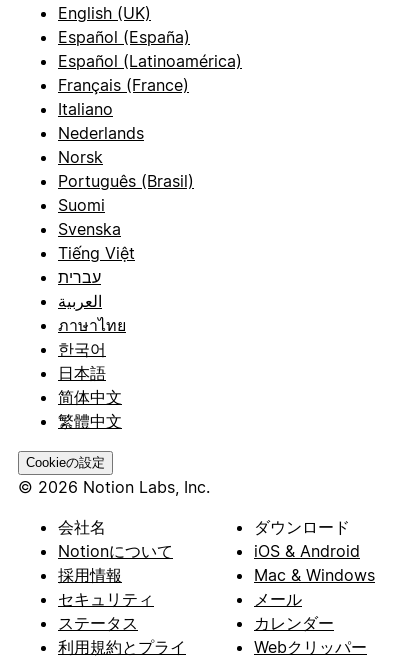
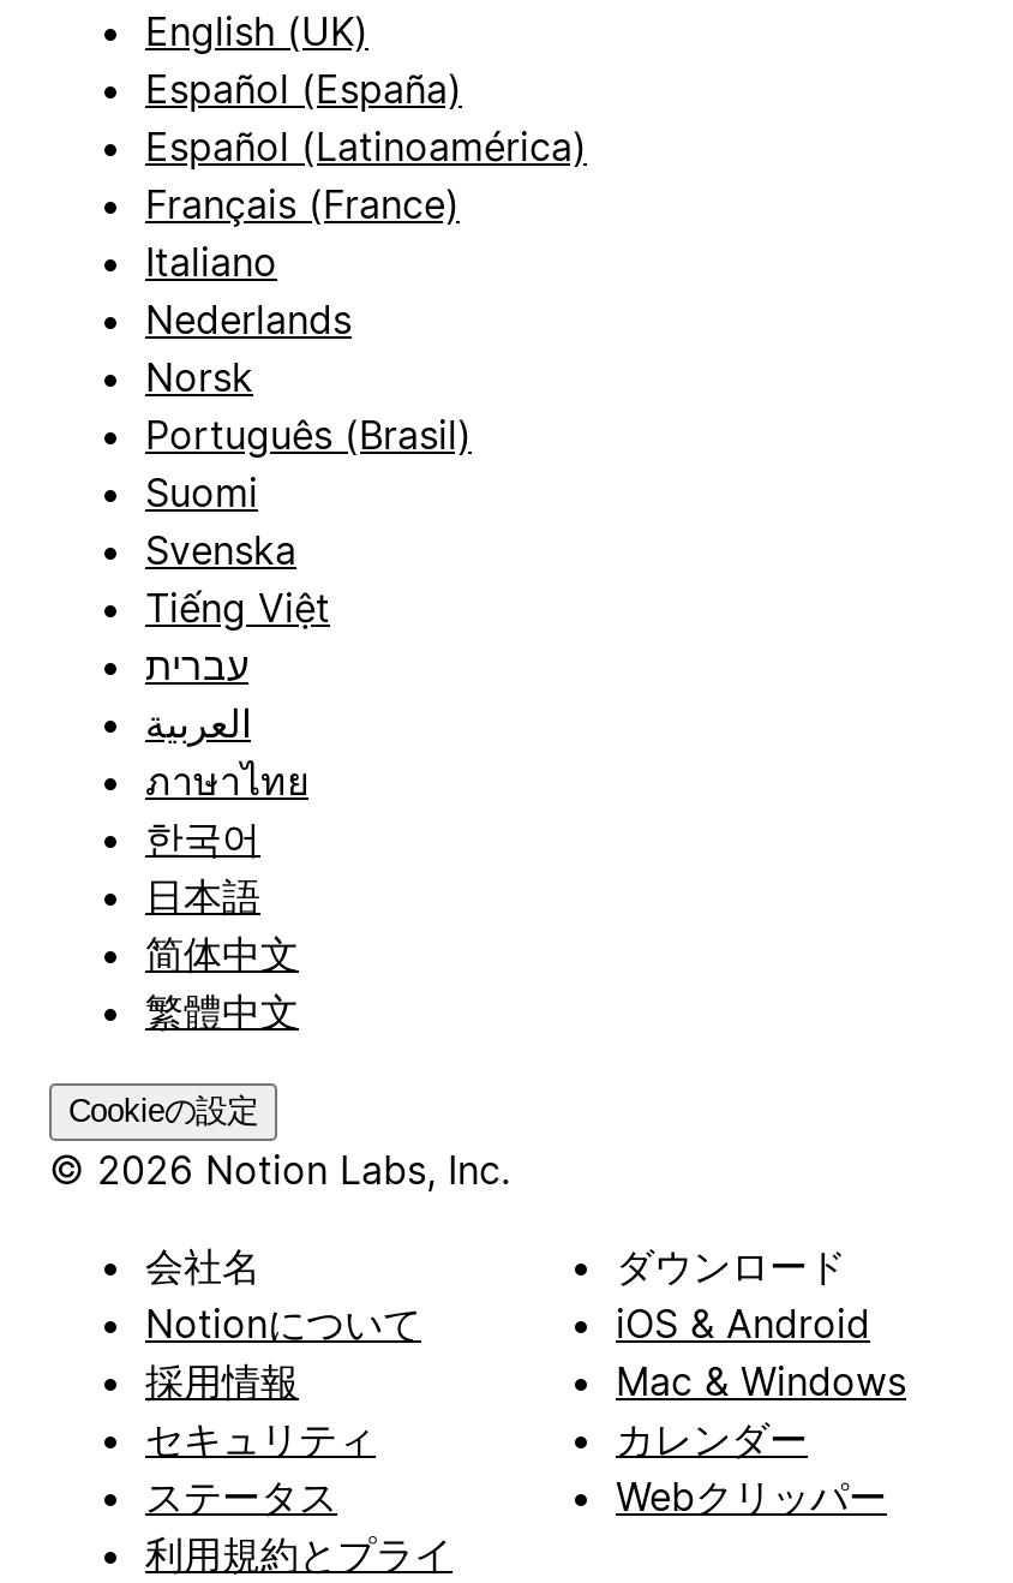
- メール

moved up: カレンダー | Webクリッパー
